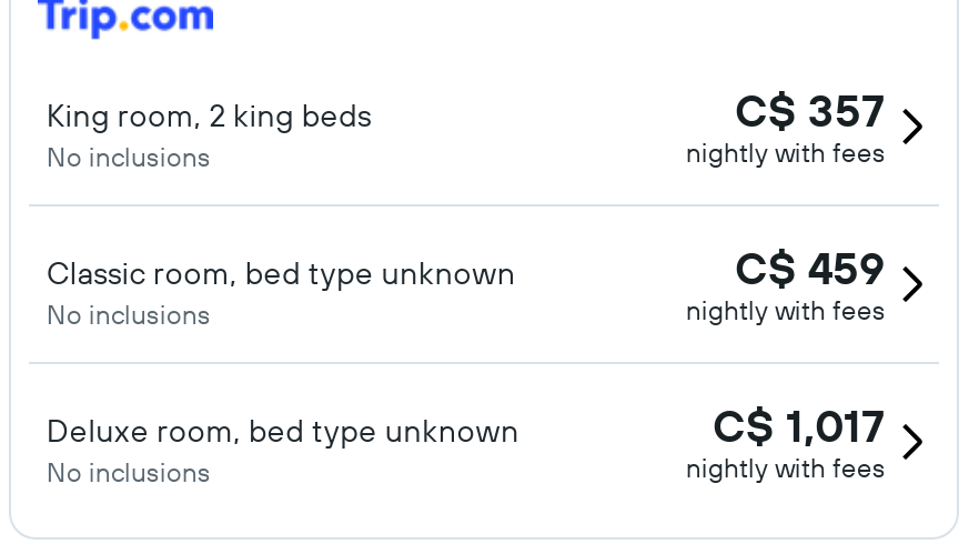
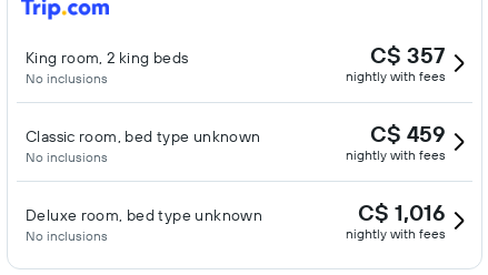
- C$ 1,017
+ C$ 1,016
